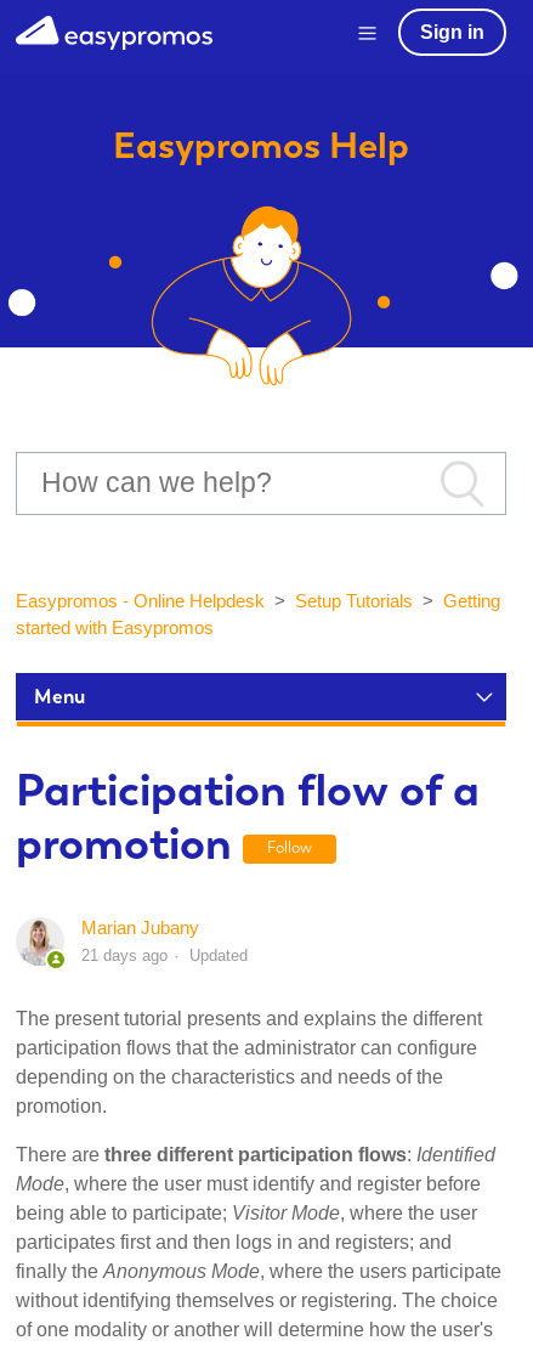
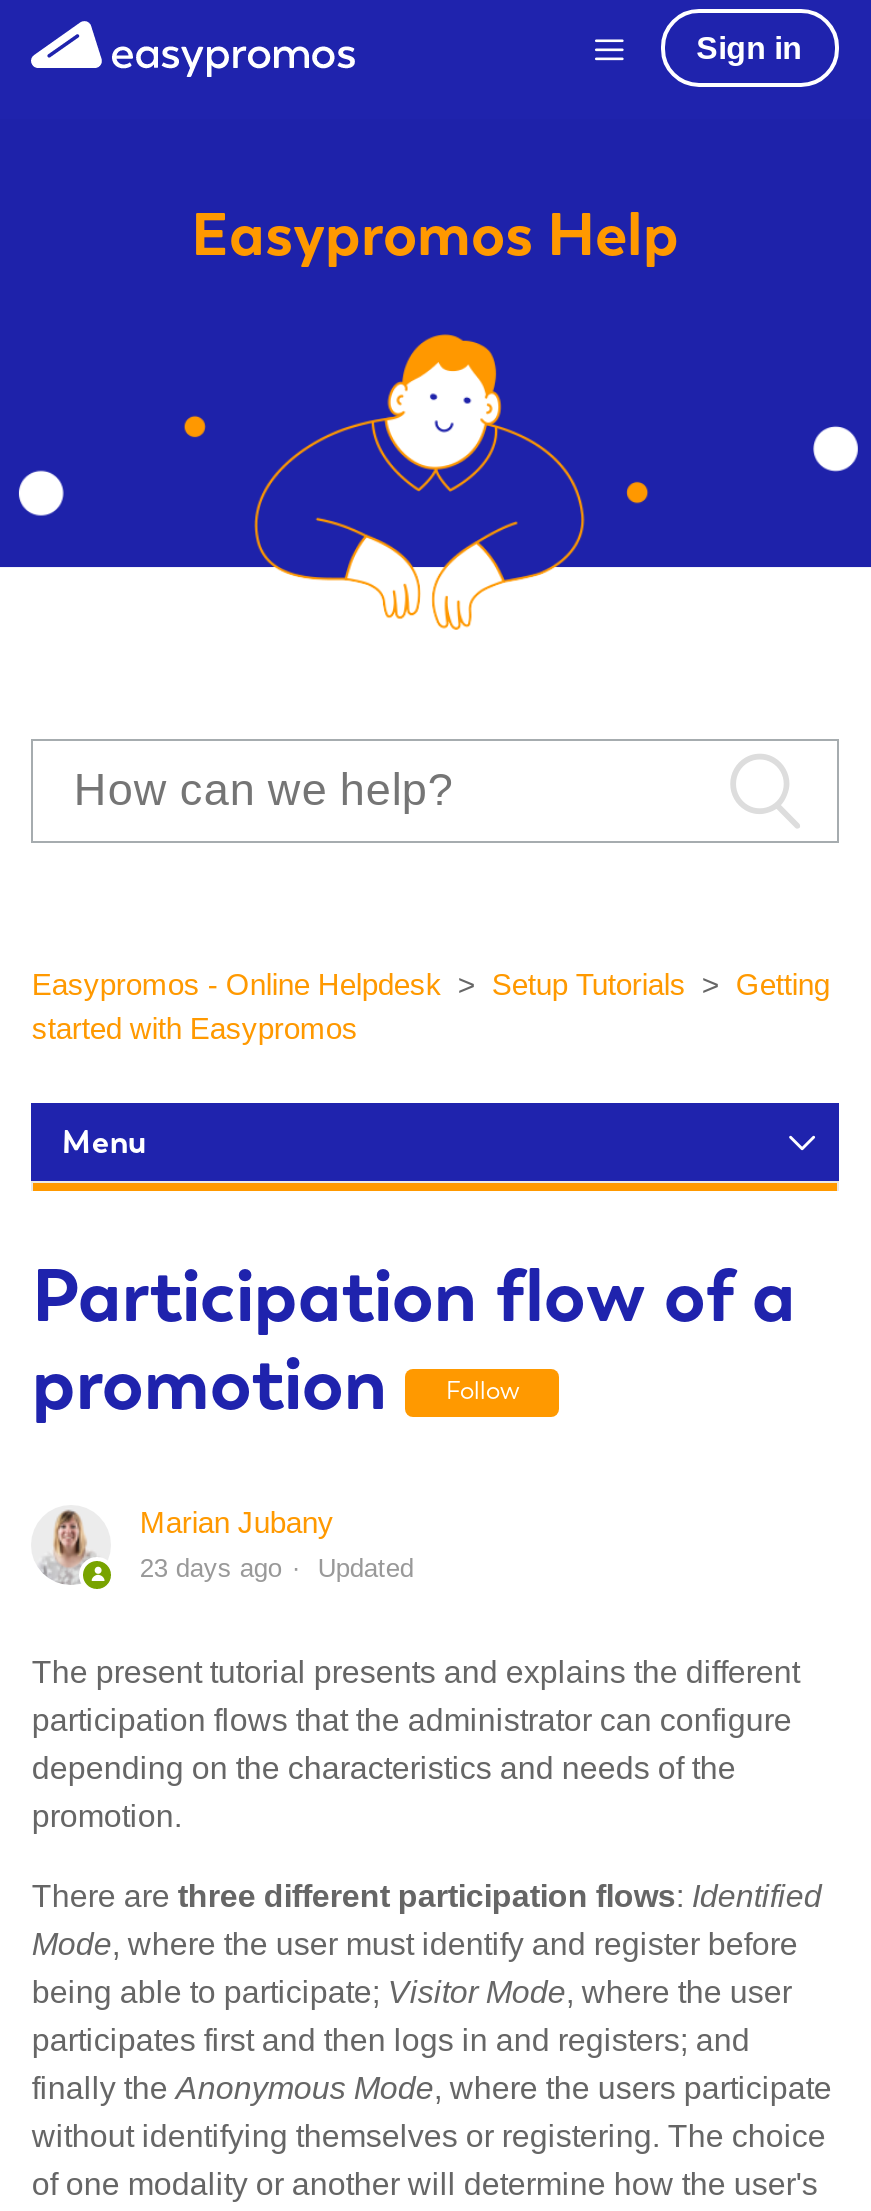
- 21 days ago Updated
+ 23 days ago Updated
